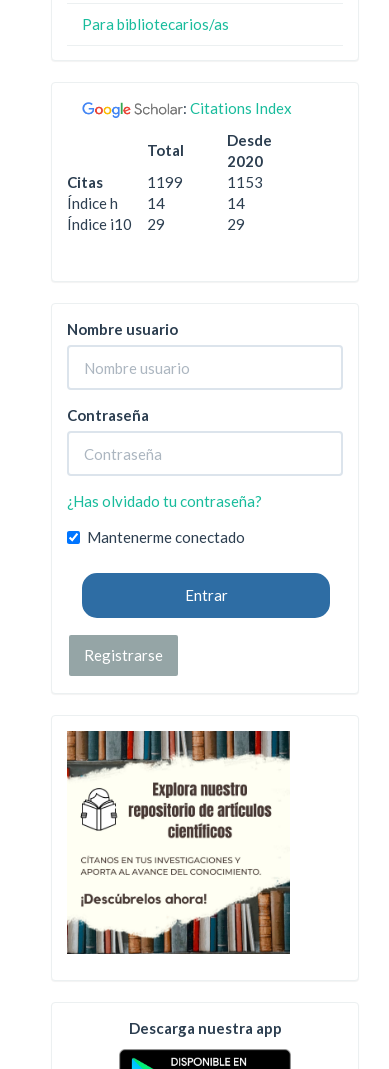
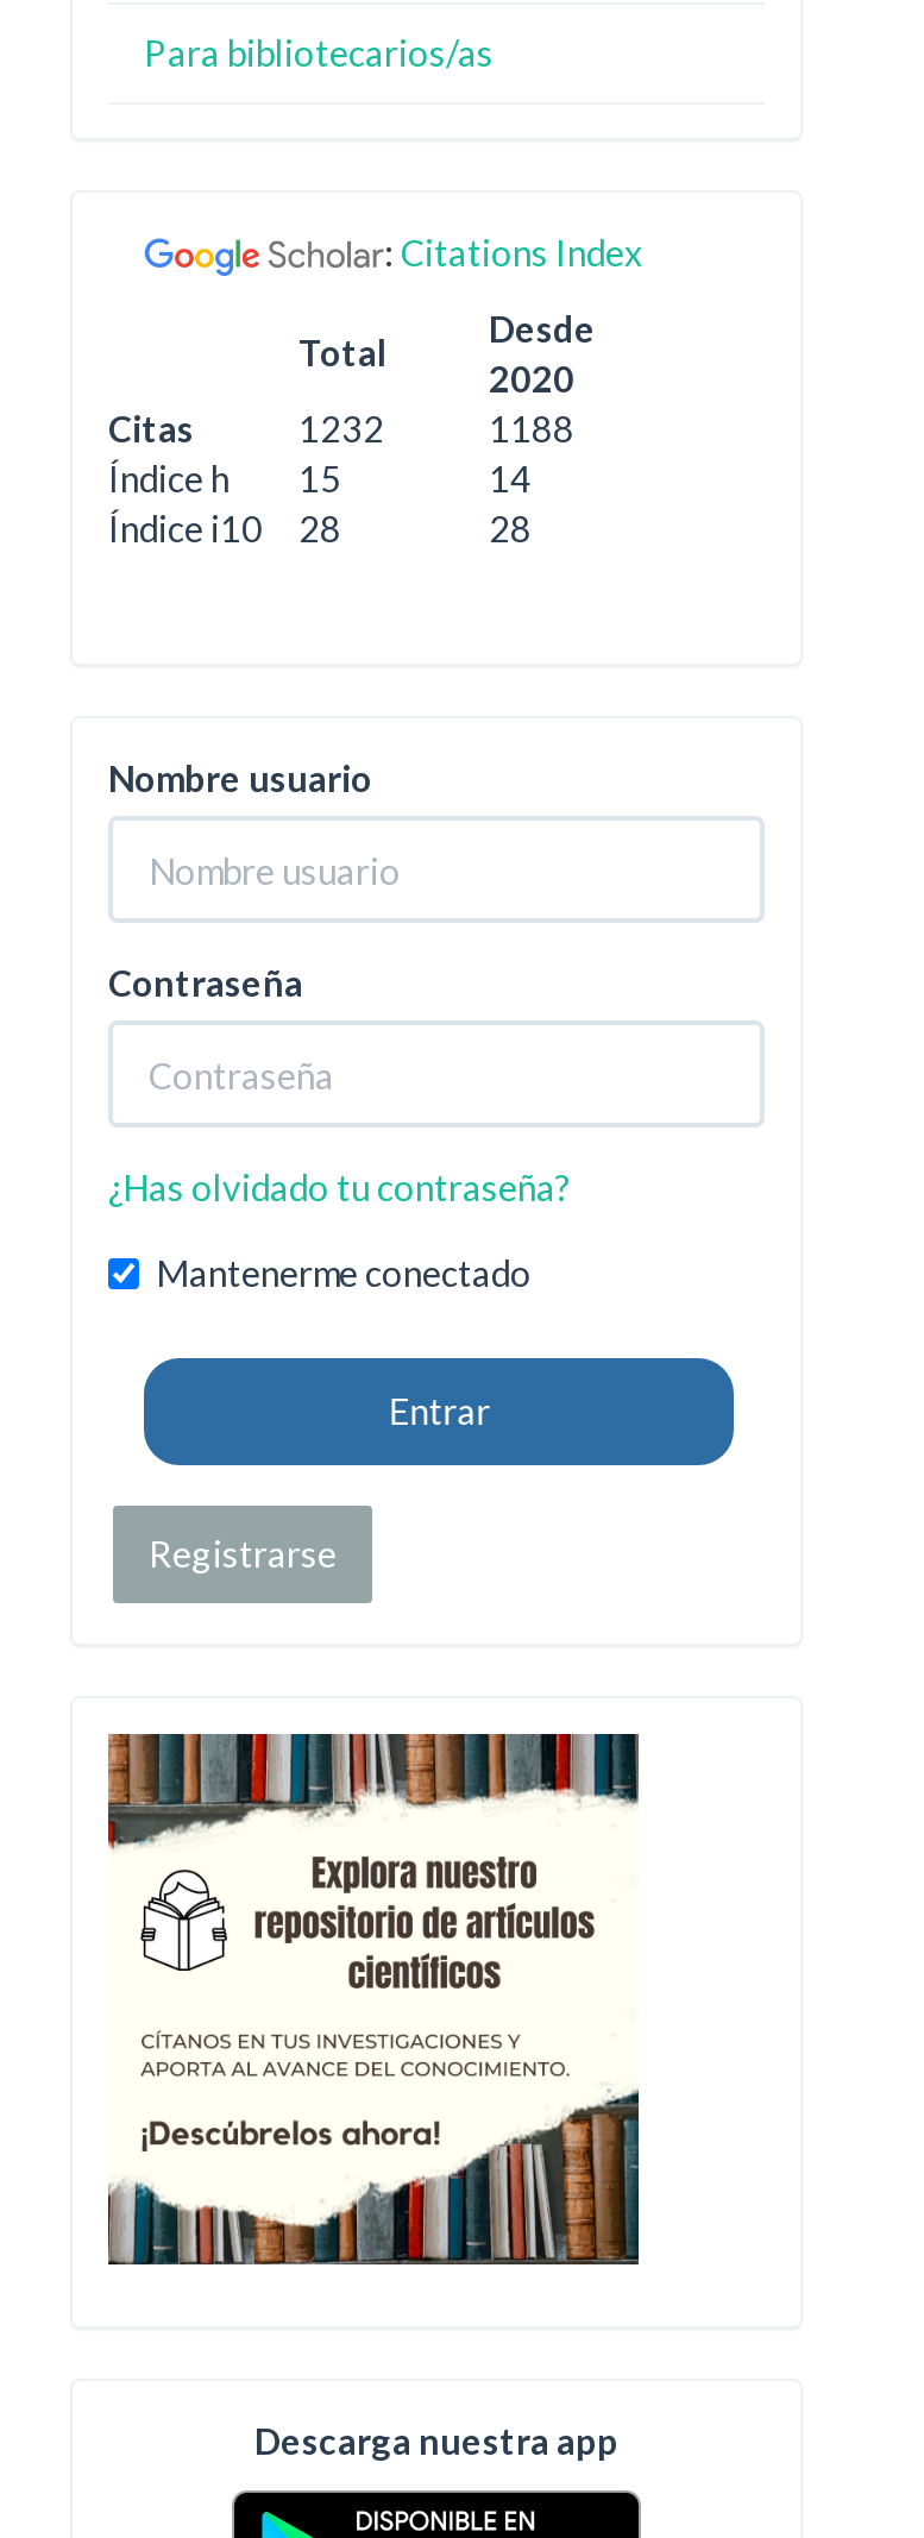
- 1199
+ 1232

- 1153
+ 1188

- Índice h 14
+ Índice h 15

- Índice i10 29
+ Índice i10 28

- 29
+ 28
